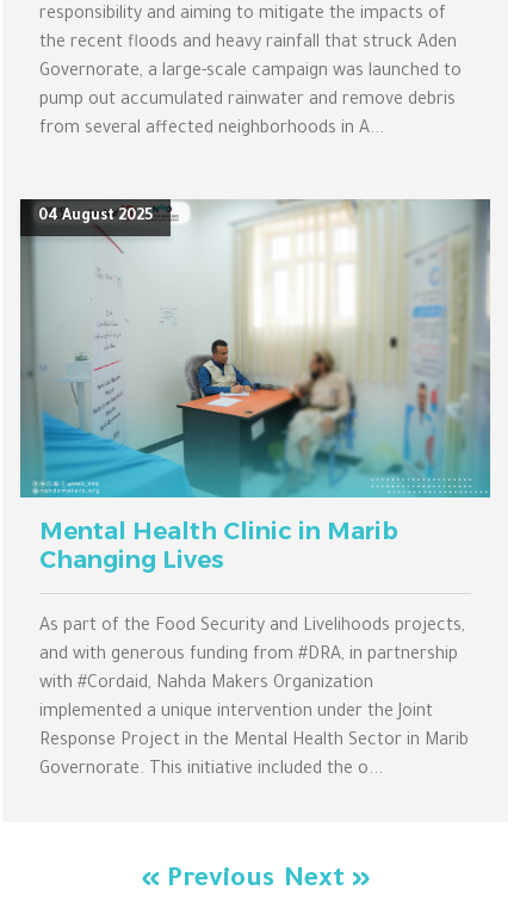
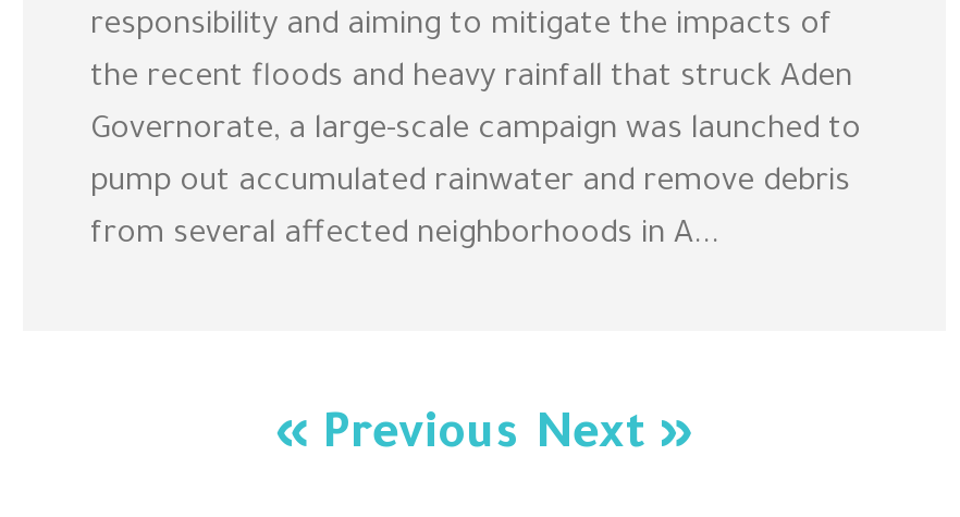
- [image]
- 04 August 2025

- Mental Health Clinic in Marib
- Changing Lives
- As part of the Food Security and Livelihoods projects,
- and with generous funding from #DRA, in partnership
- with #Cordaid, Nahda Makers Organization
- implemented a unique intervention under the Joint
- Response Project in the Mental Health Sector in Marib
- Governorate. This initiative included the o...
